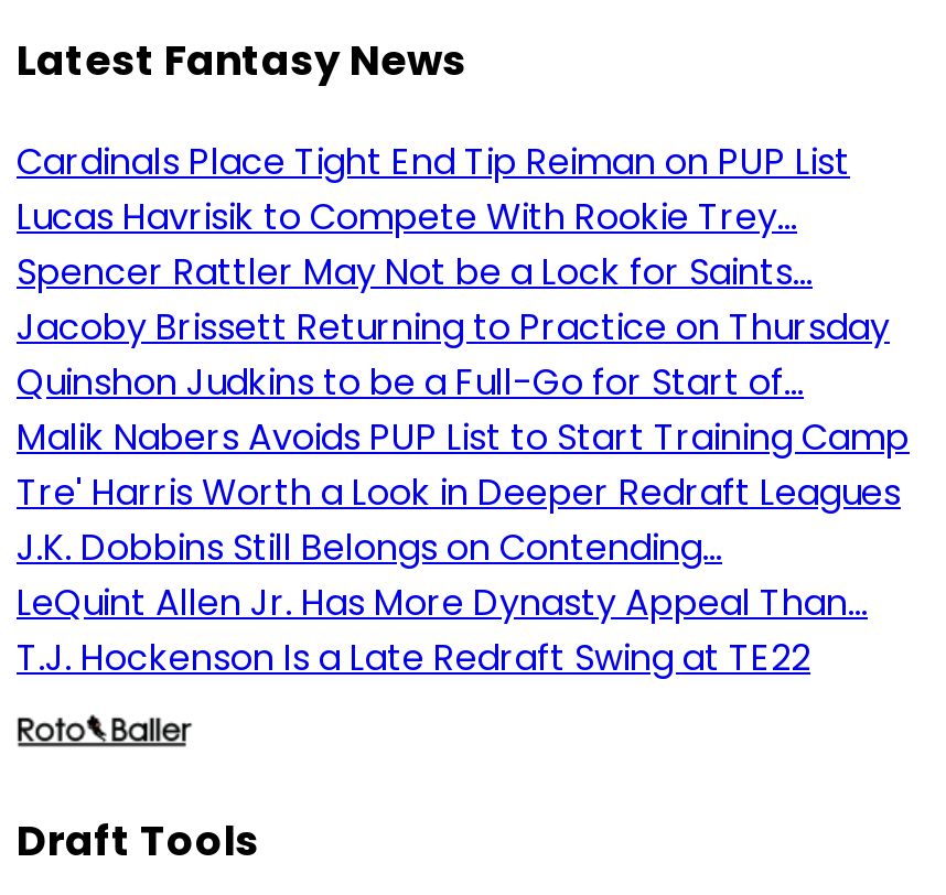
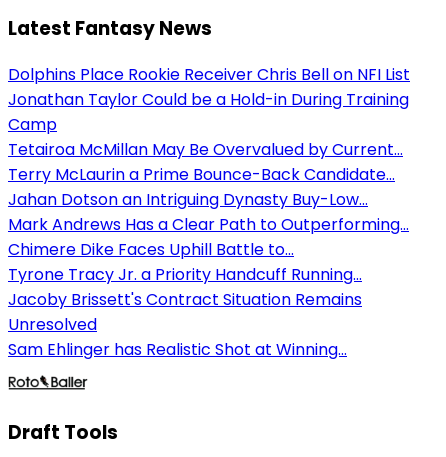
- Cardinals Place Tight End Tip Reiman on PUP List
- Lucas Havrisik to Compete With Rookie Trey...
- Spencer Rattler May Not be a Lock for Saints...
- Jacoby Brissett Returning to Practice on Thursday
- Quinshon Judkins to be a Full-Go for Start of...
- Malik Nabers Avoids PUP List to Start Training Camp
- Tre' Harris Worth a Look in Deeper Redraft Leagues
- J.K. Dobbins Still Belongs on Contending...
- LeQuint Allen Jr. Has More Dynasty Appeal Than...
- T.J. Hockenson Is a Late Redraft Swing at TE22
+ Dolphins Place Rookie Receiver Chris Bell on NFI List
+ Jonathan Taylor Could be a Hold-in During Training
+ Camp
+ Tetairoa McMillan May Be Overvalued by Current...
+ Terry McLaurin a Prime Bounce-Back Candidate...
+ Jahan Dotson an Intriguing Dynasty Buy-Low...
+ Mark Andrews Has a Clear Path to Outperforming...
+ Chimere Dike Faces Uphill Battle to...
+ Tyrone Tracy Jr. a Priority Handcuff Running...
+ Jacoby Brissett's Contract Situation Remains
+ Unresolved
+ Sam Ehlinger has Realistic Shot at Winning...
